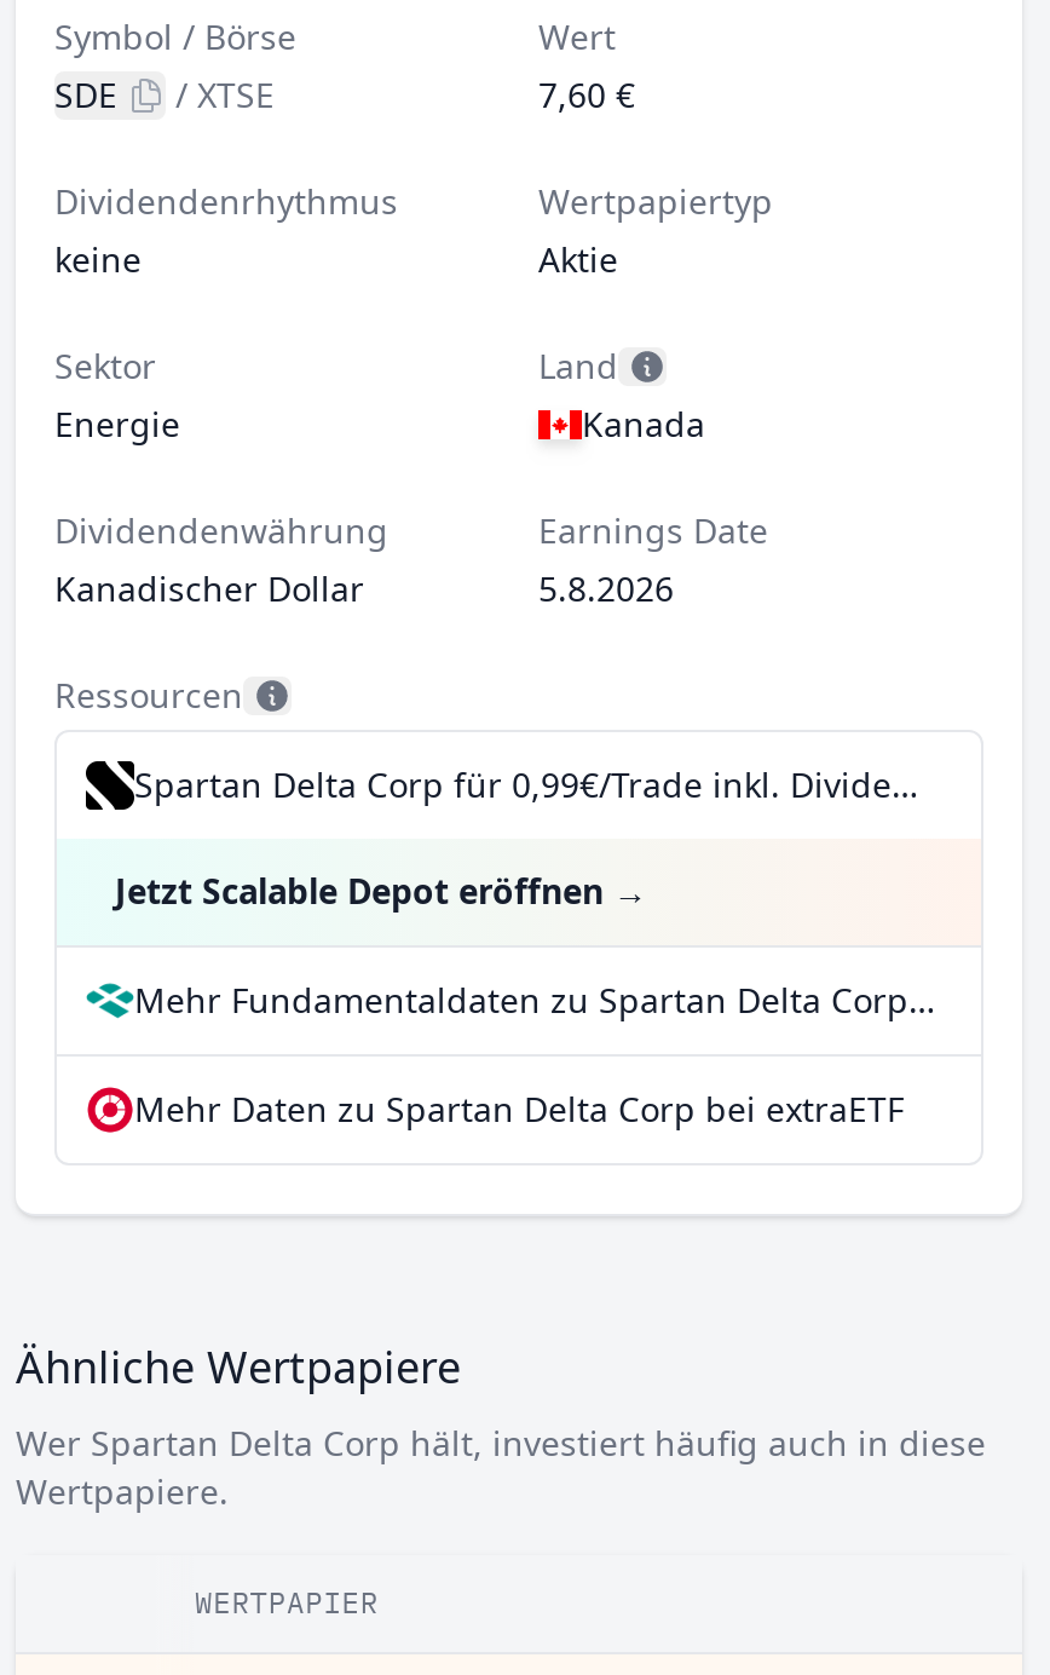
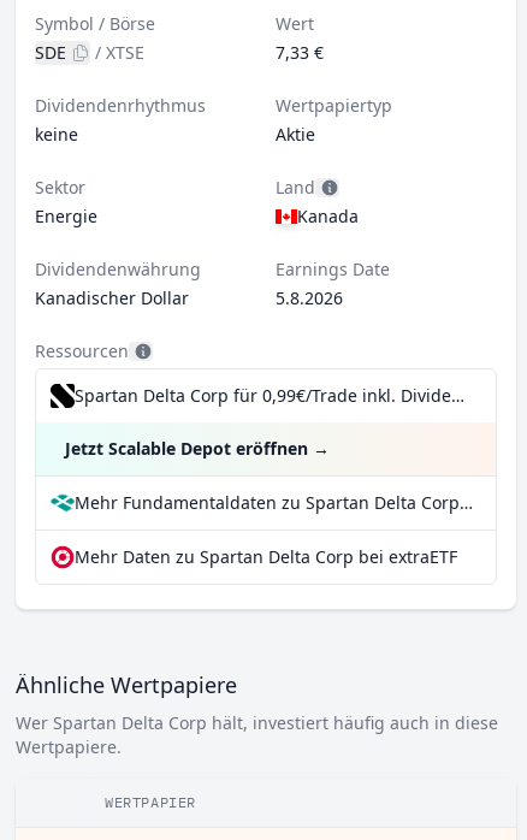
- 7,60 €
+ 7,33 €
